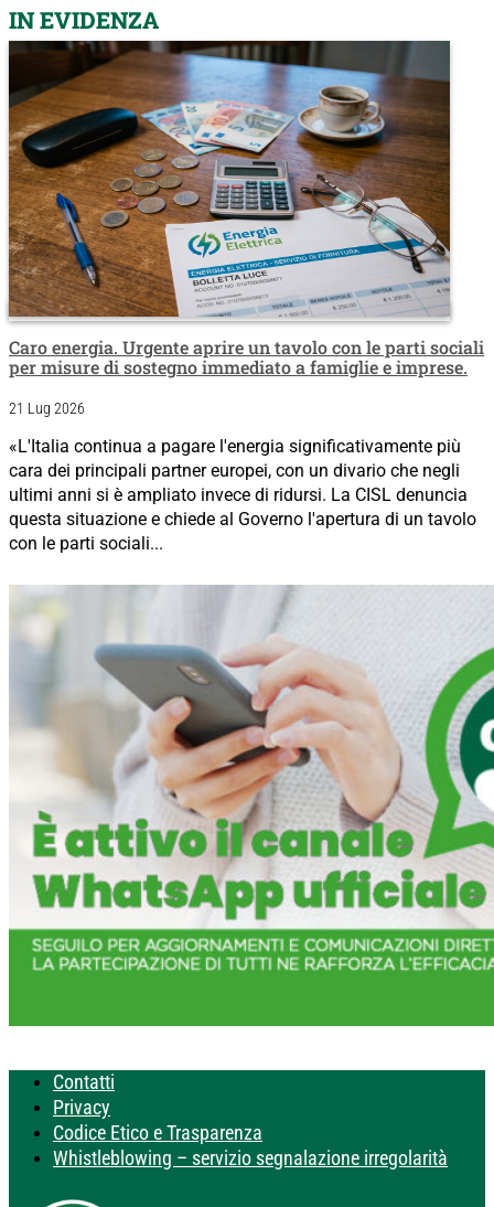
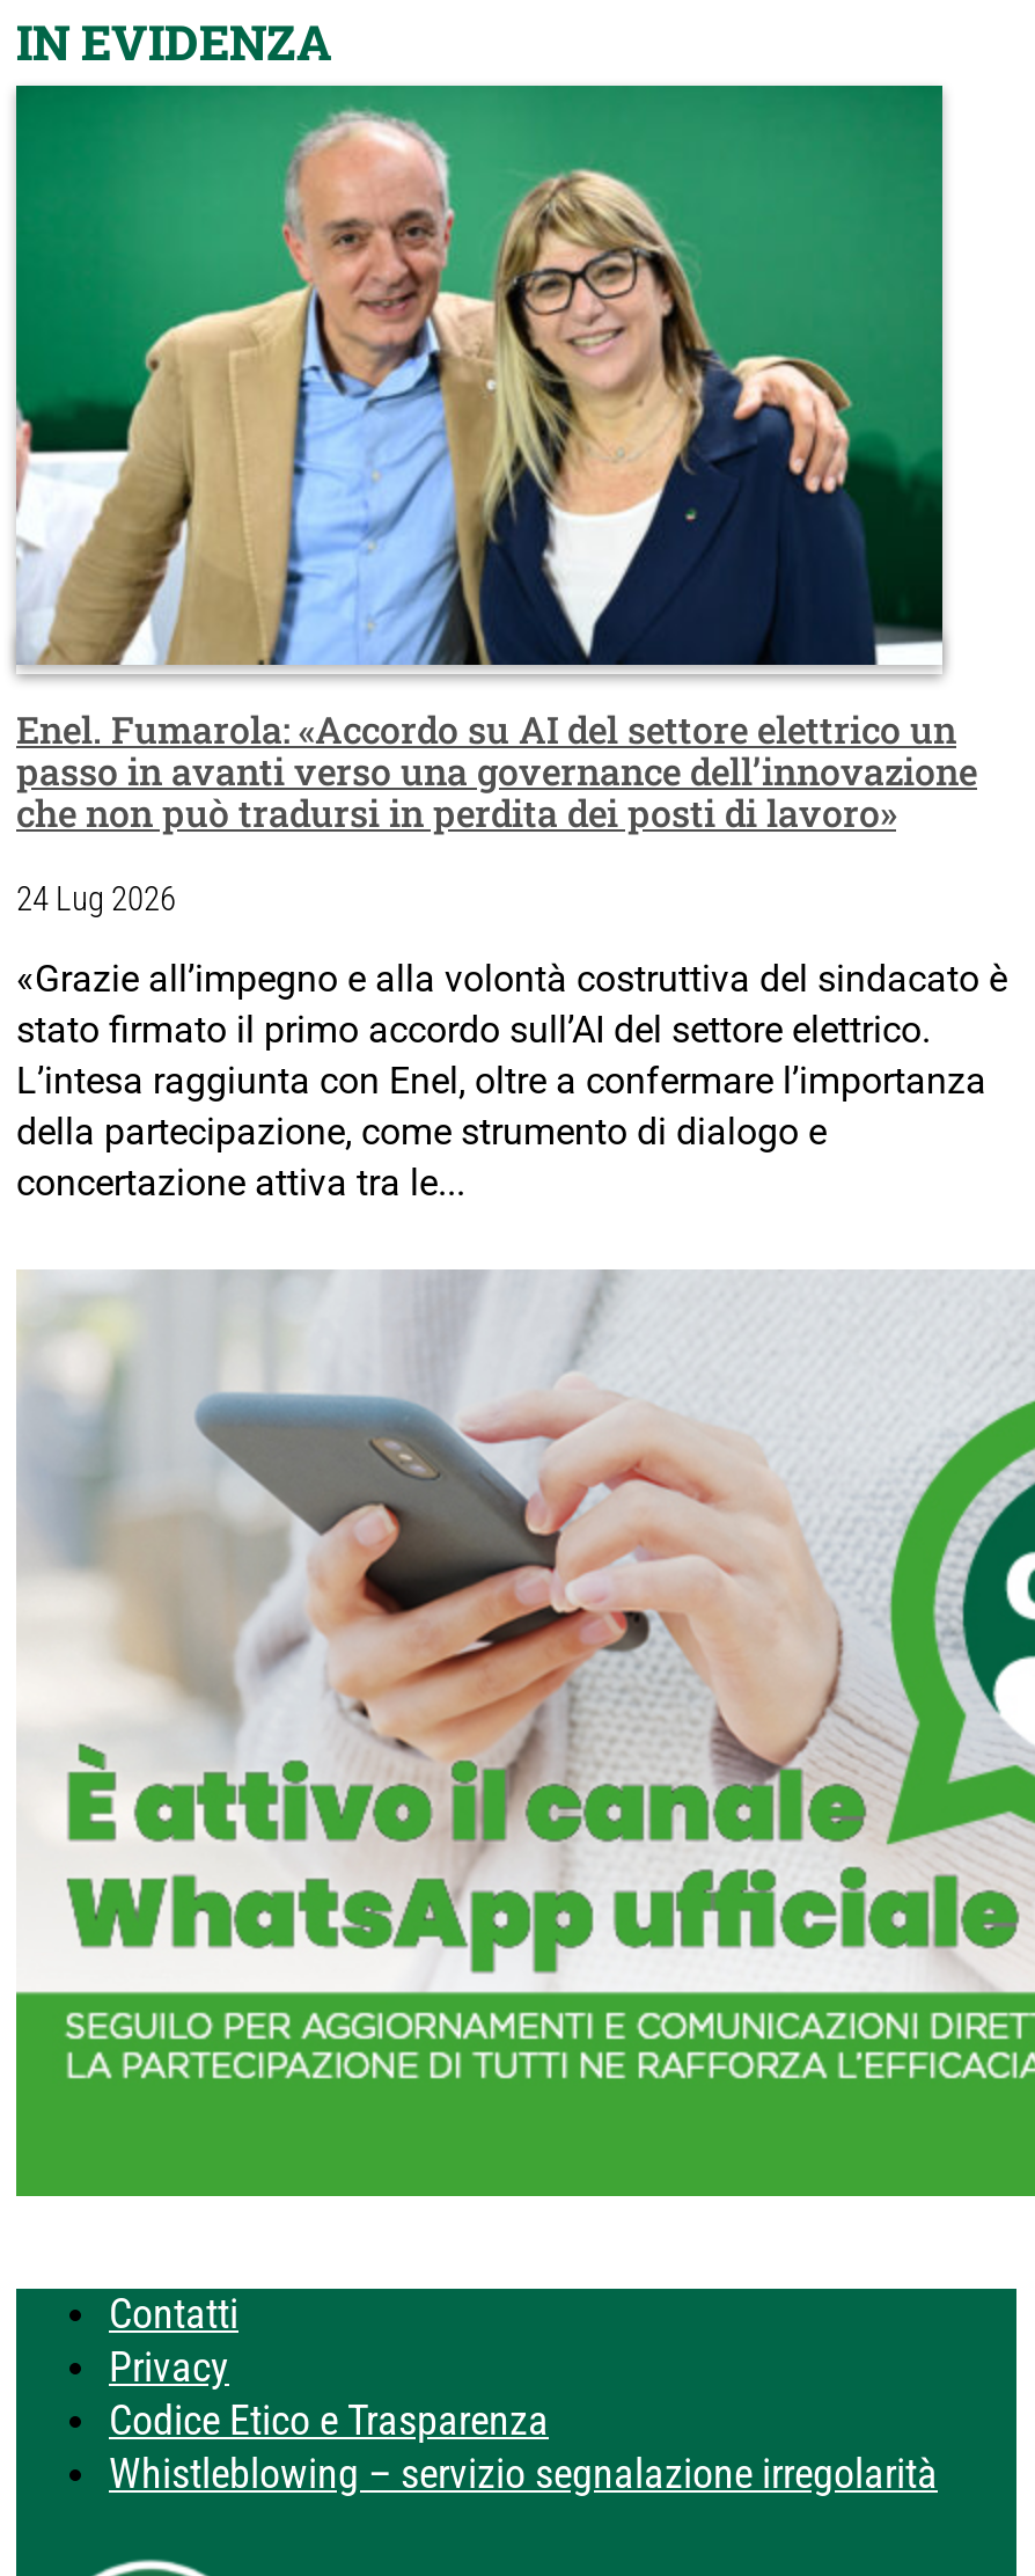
- [image]
- Caro energia. Urgente aprire un tavolo con le parti sociali
- per misure di sostegno immediato a famiglie e imprese.
+ [image]
+ Enel. Fumarola: «Accordo su AI del settore elettrico un
+ passo in avanti verso una governance dell’innovazione
+ che non può tradursi in perdita dei posti di lavoro»

- 21 Lug 2026
+ 24 Lug 2026

- «L'Italia continua a pagare l'energia significativamente più
- cara dei principali partner europei, con un divario che negli
- ultimi anni si è ampliato invece di ridursi. La CISL denuncia
- questa situazione e chiede al Governo l'apertura di un tavolo
- con le parti sociali...
+ «Grazie all’impegno e alla volontà costruttiva del sindacato è
+ stato firmato il primo accordo sull’AI del settore elettrico.
+ L’intesa raggiunta con Enel, oltre a confermare l’importanza
+ della partecipazione, come strumento di dialogo e
+ concertazione attiva tra le...
